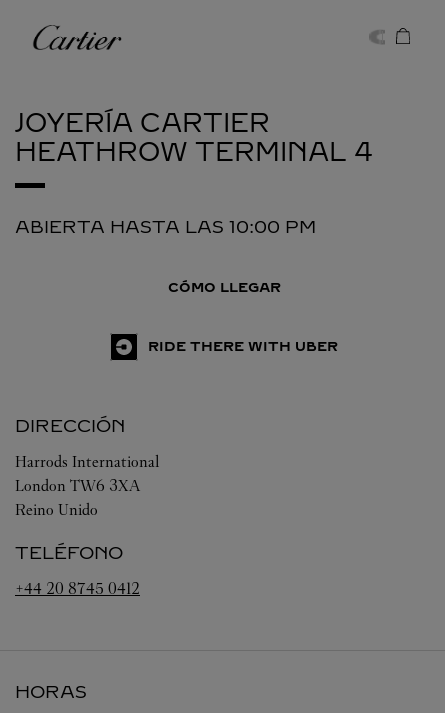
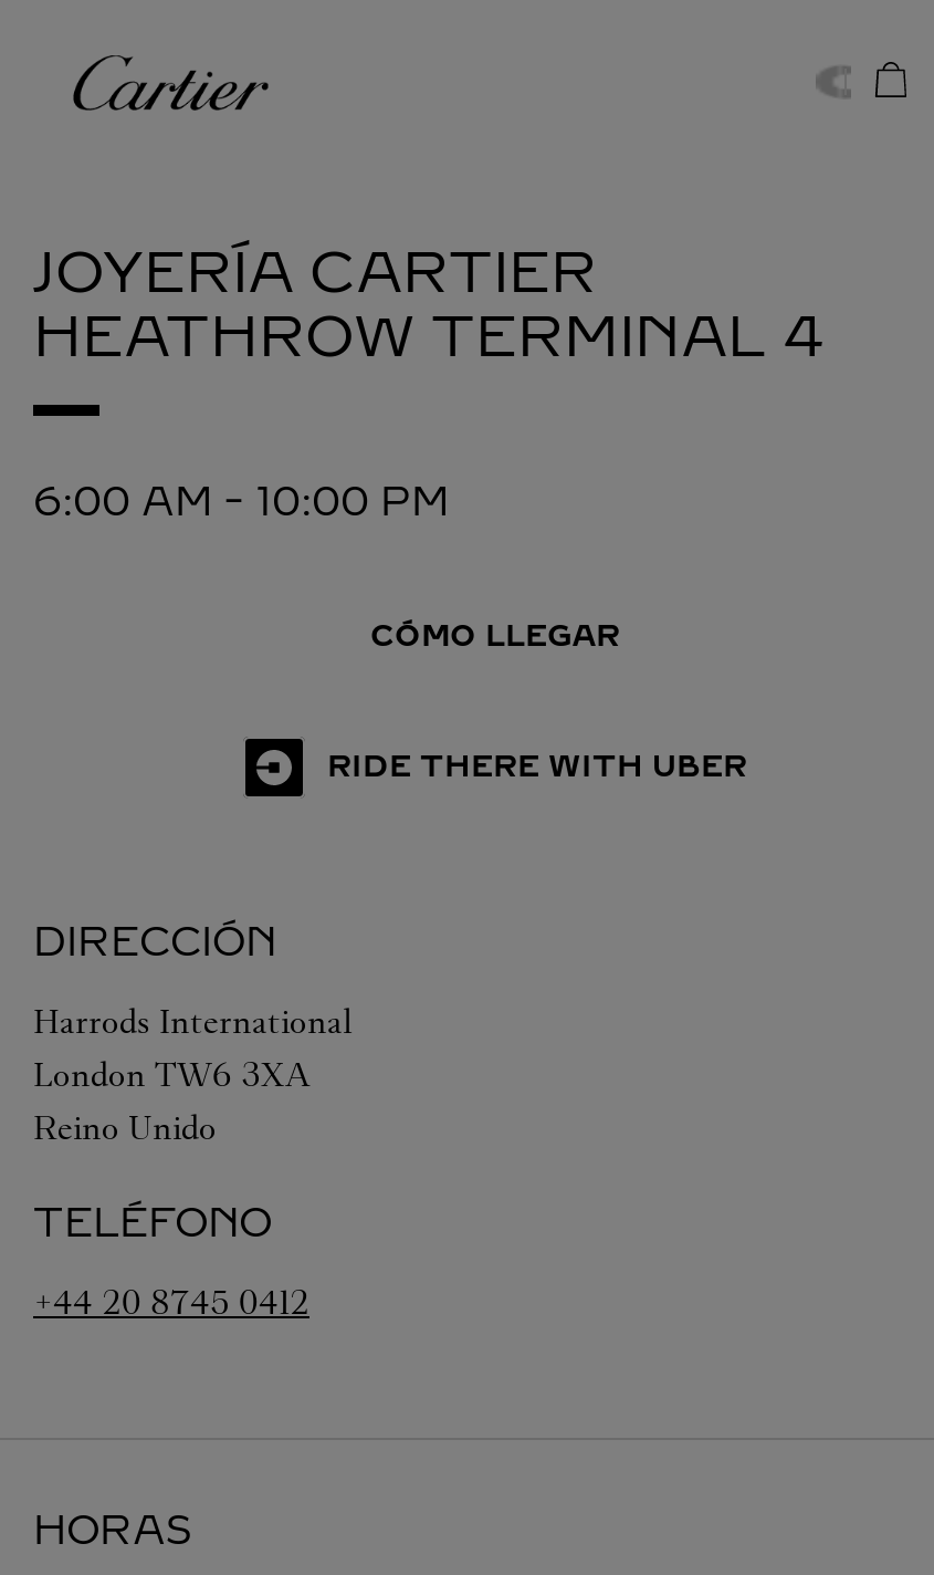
- ABIERTA HASTA LAS 10:00 PM
+ 6:00 AM - 10:00 PM
